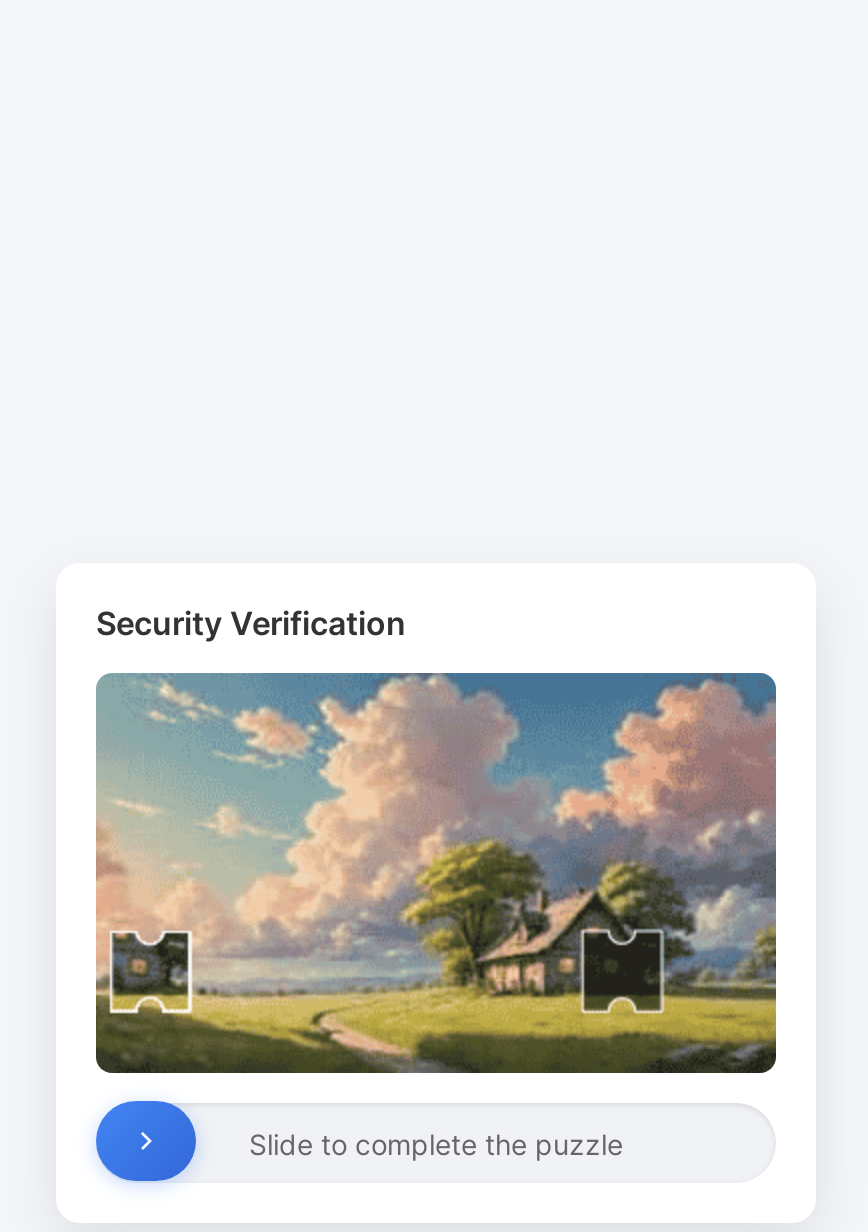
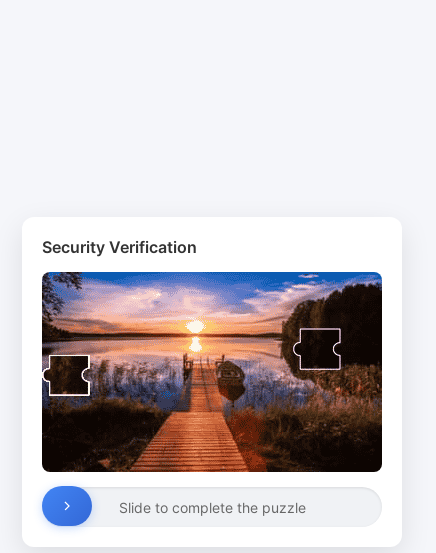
- [image]
+ [image]
